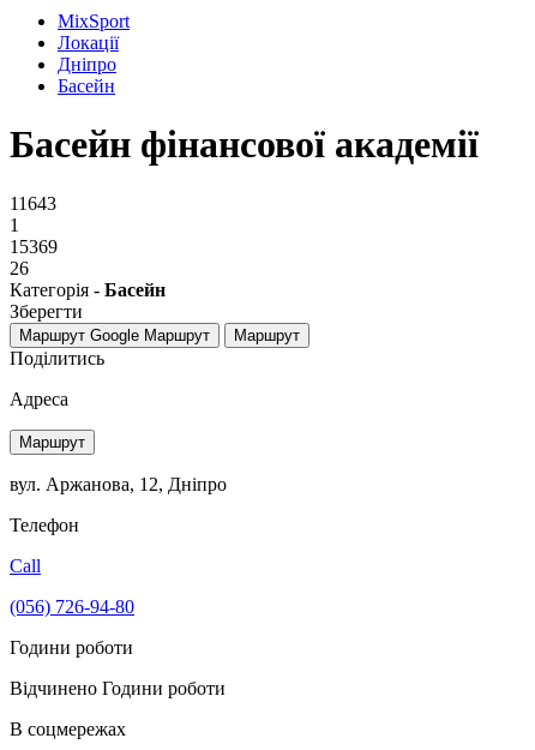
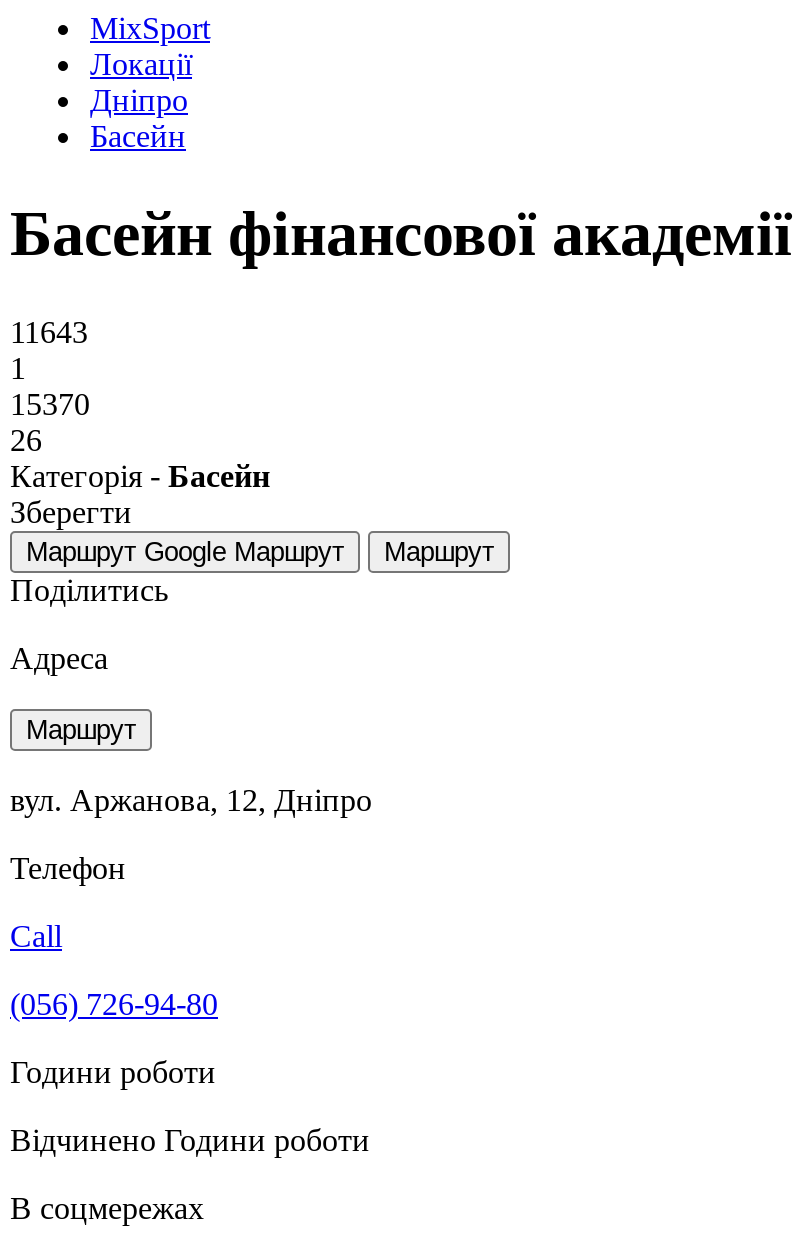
- 15369
+ 15370
